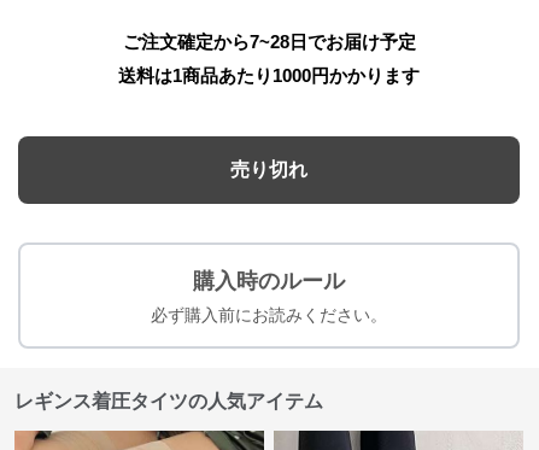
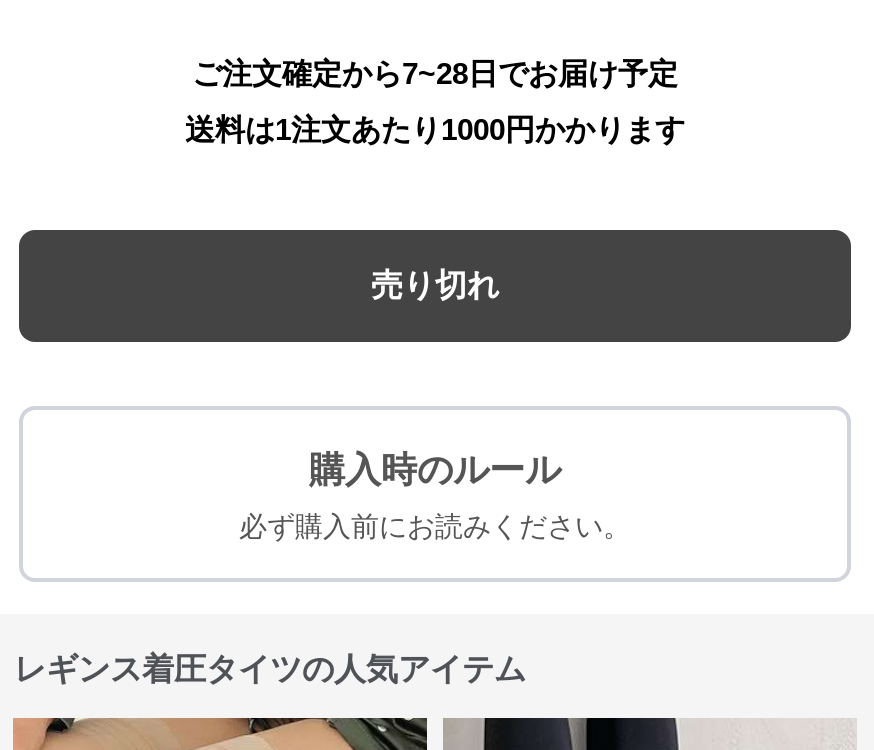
- 送料は1商品あたり1000円かかります
+ 送料は1注文あたり1000円かかります
